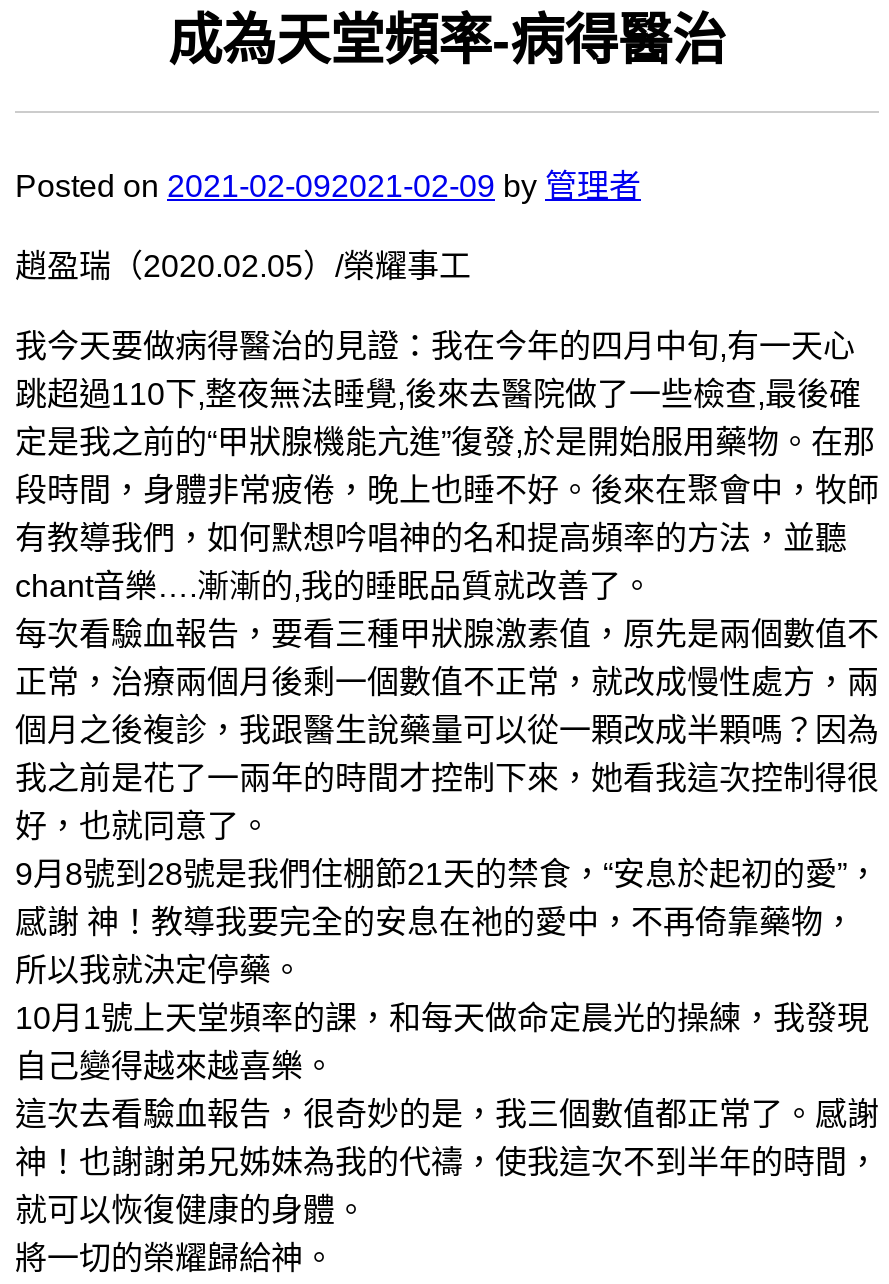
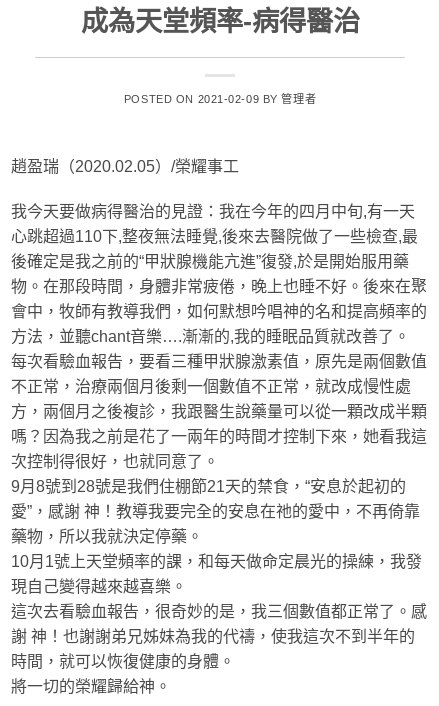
- Posted on 2021-02-092021-02-09 by管理者
+ POSTED ON 2021-02-09 BY管理者
